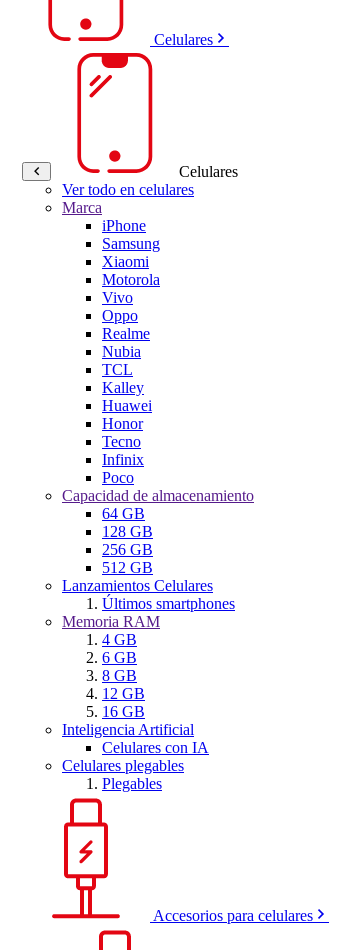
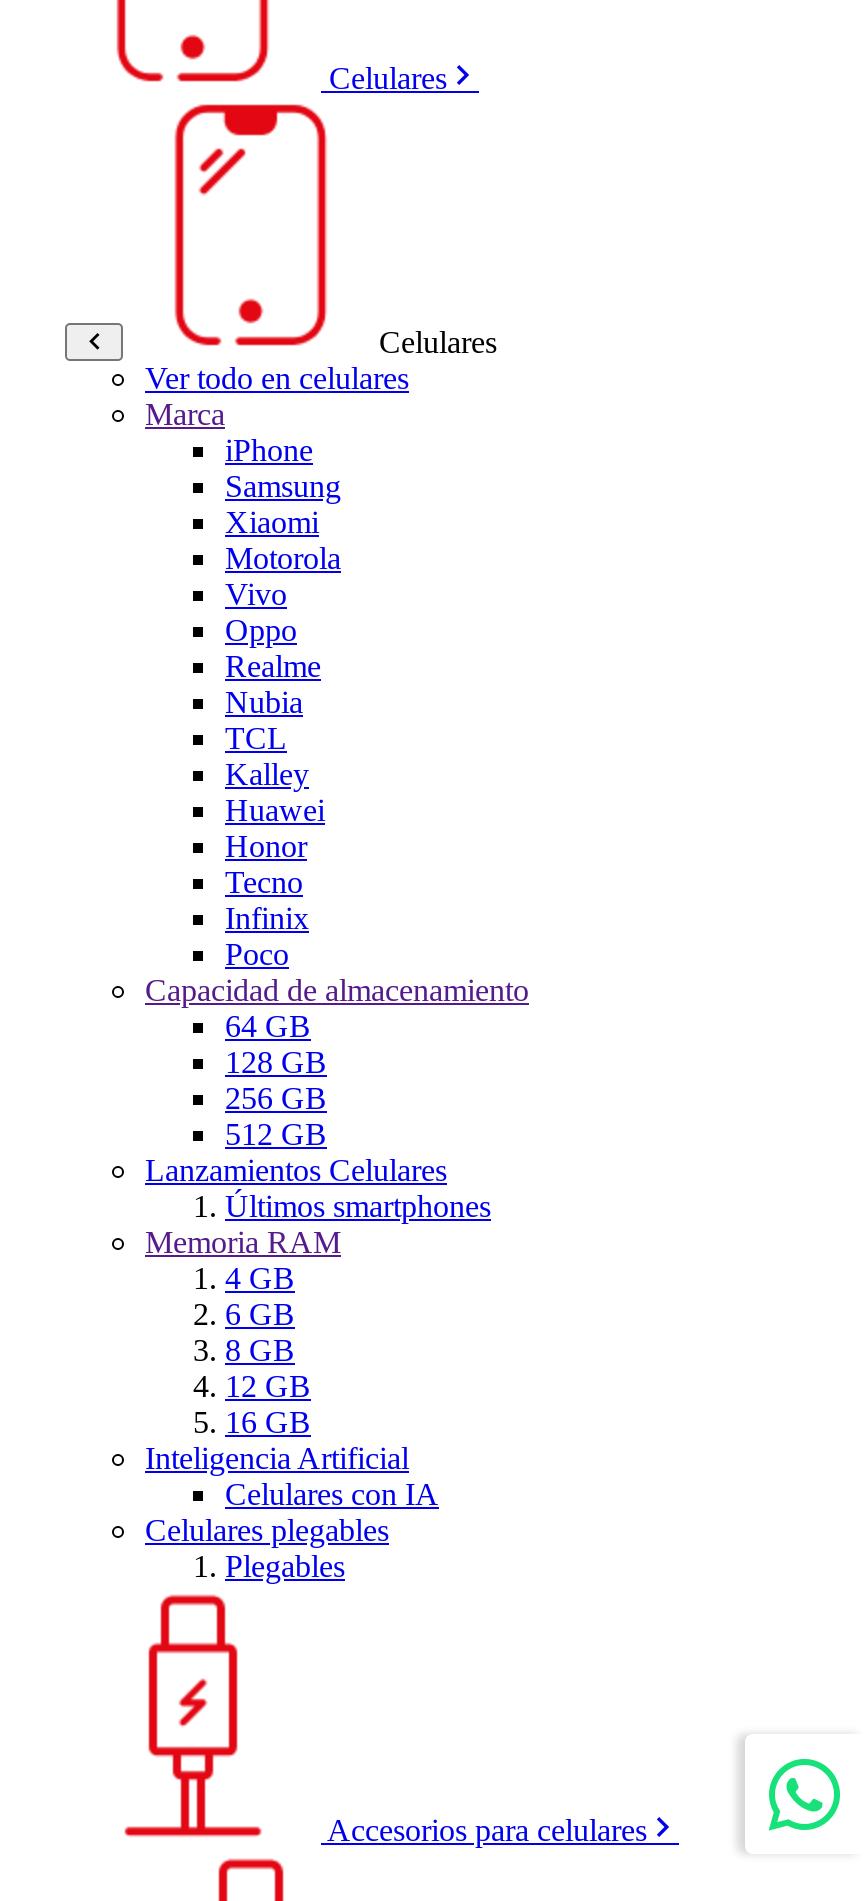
+ [image]
